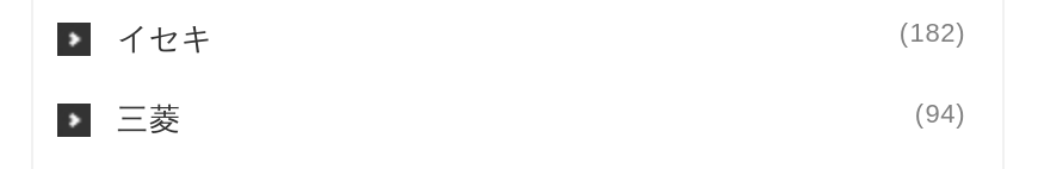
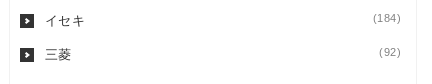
- (182)
+ (184)

- (94)
+ (92)
